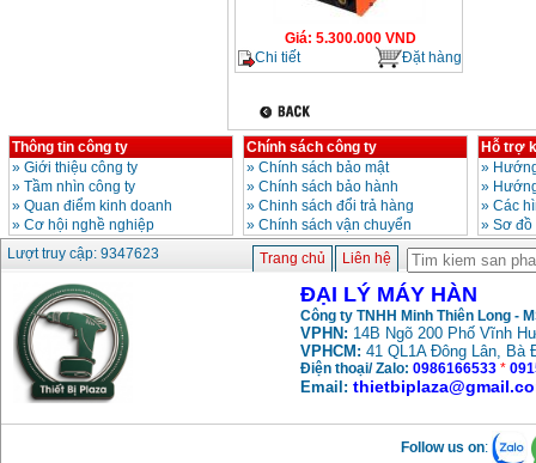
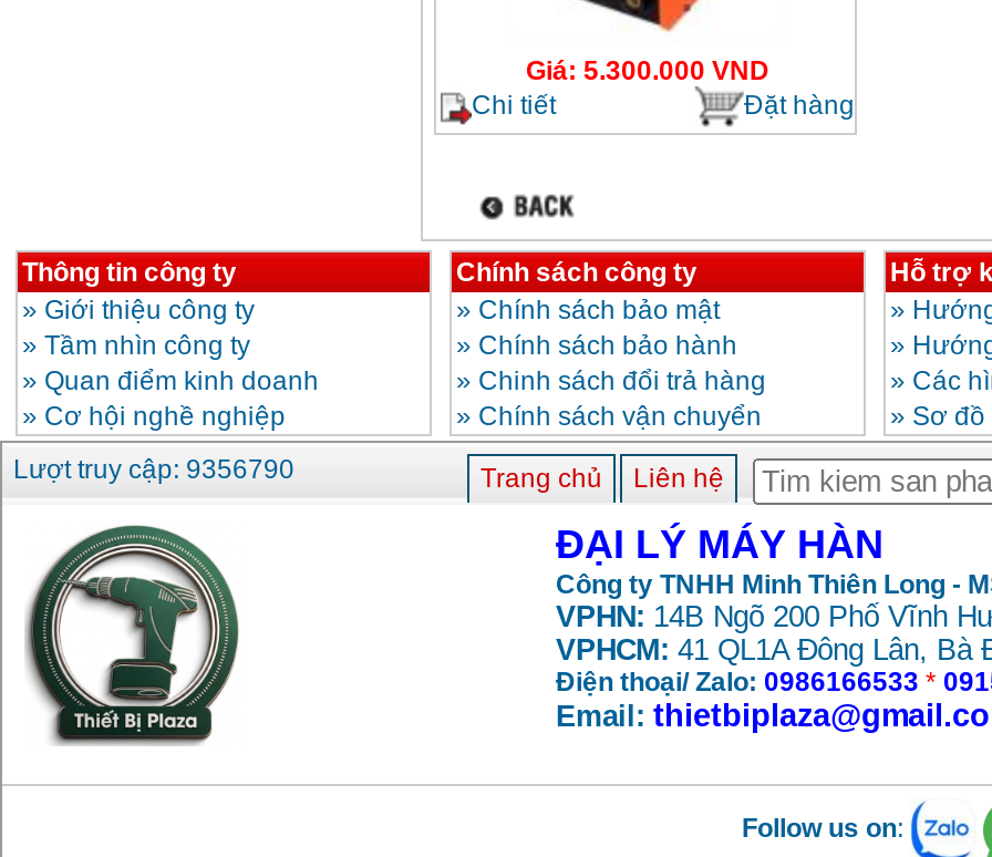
- Lượt truy cập: 9347623
+ Lượt truy cập: 9356790
